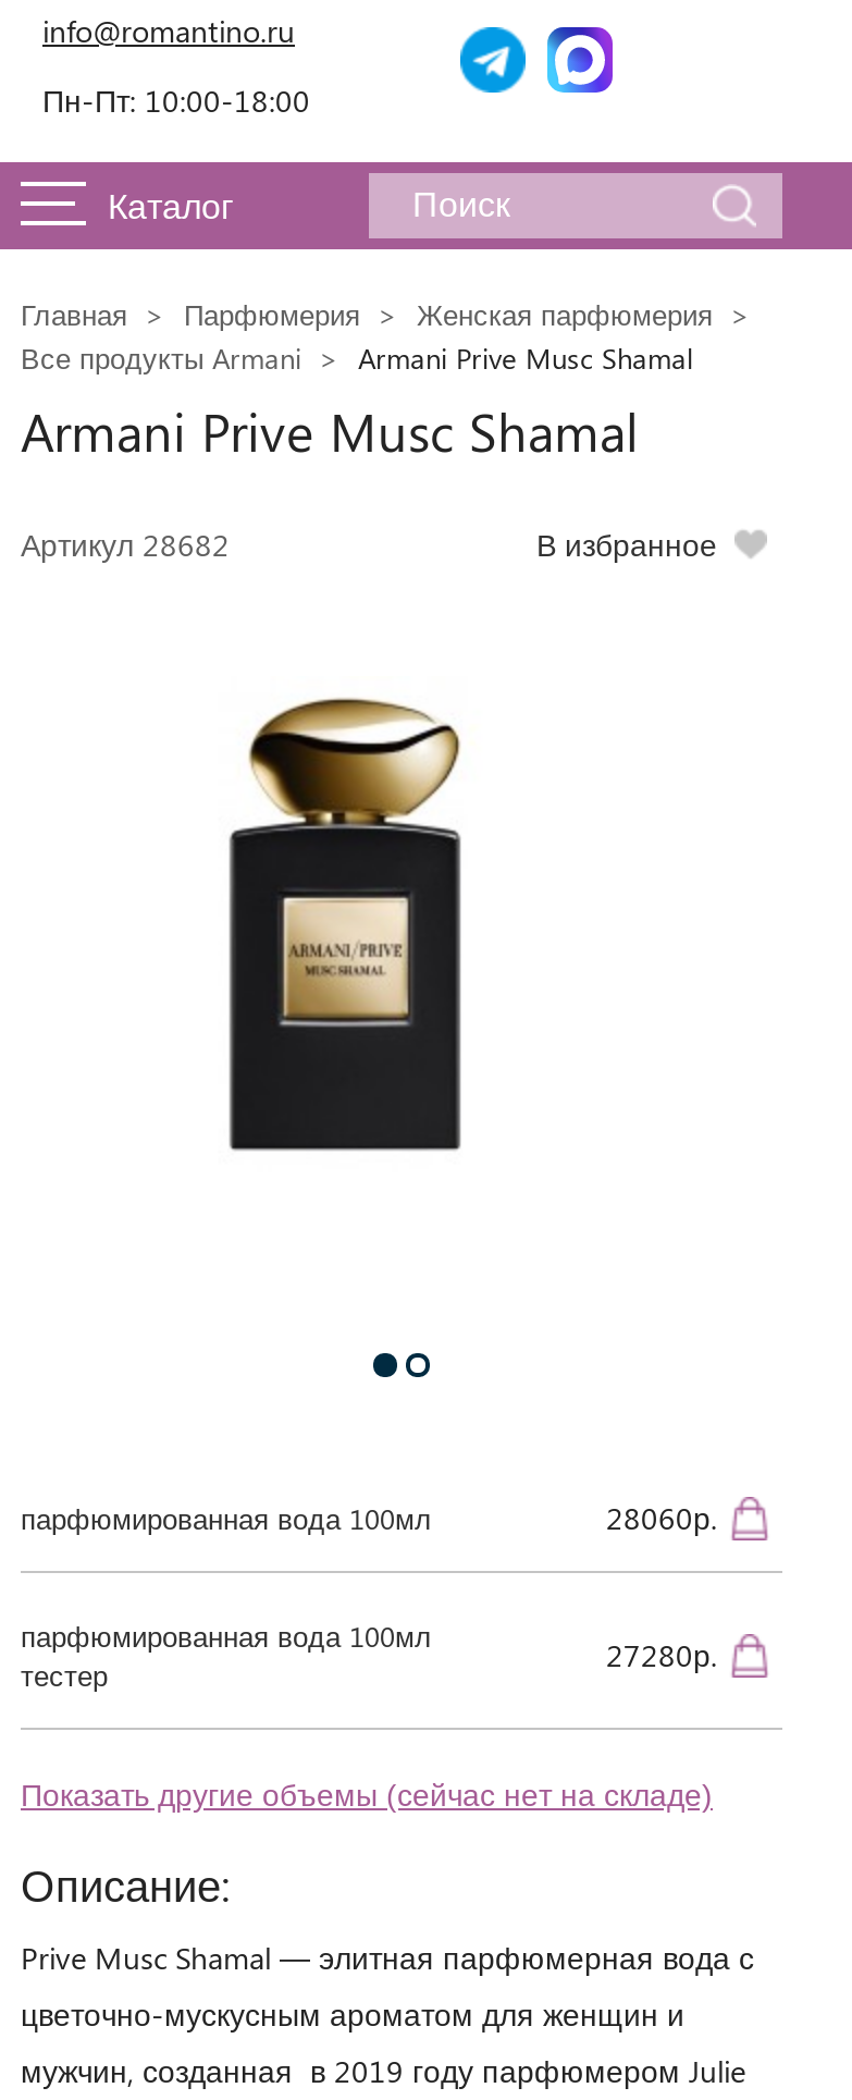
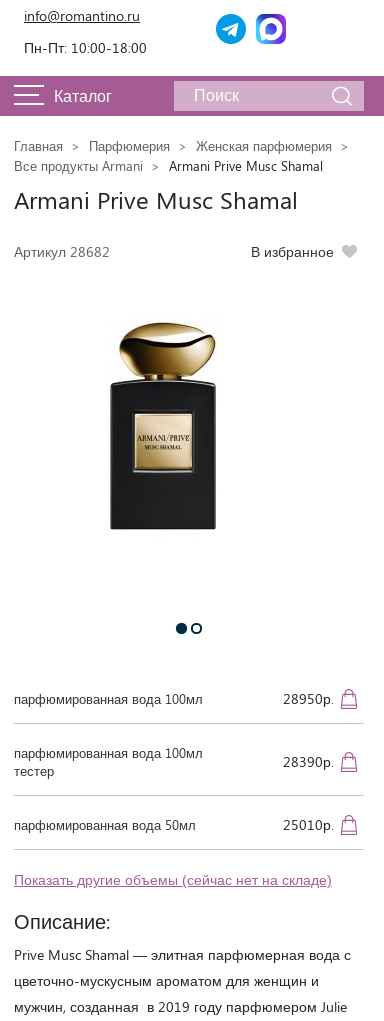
- 28060р.
+ 28950р.

- 27280р.
+ 28390р.
+ парфюмированная вода 50мл
+ 25010р.
